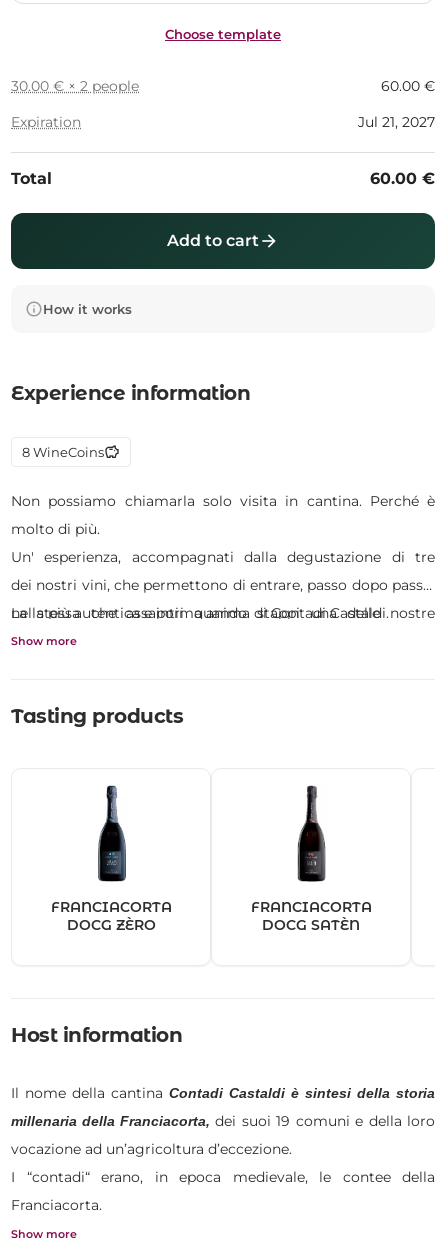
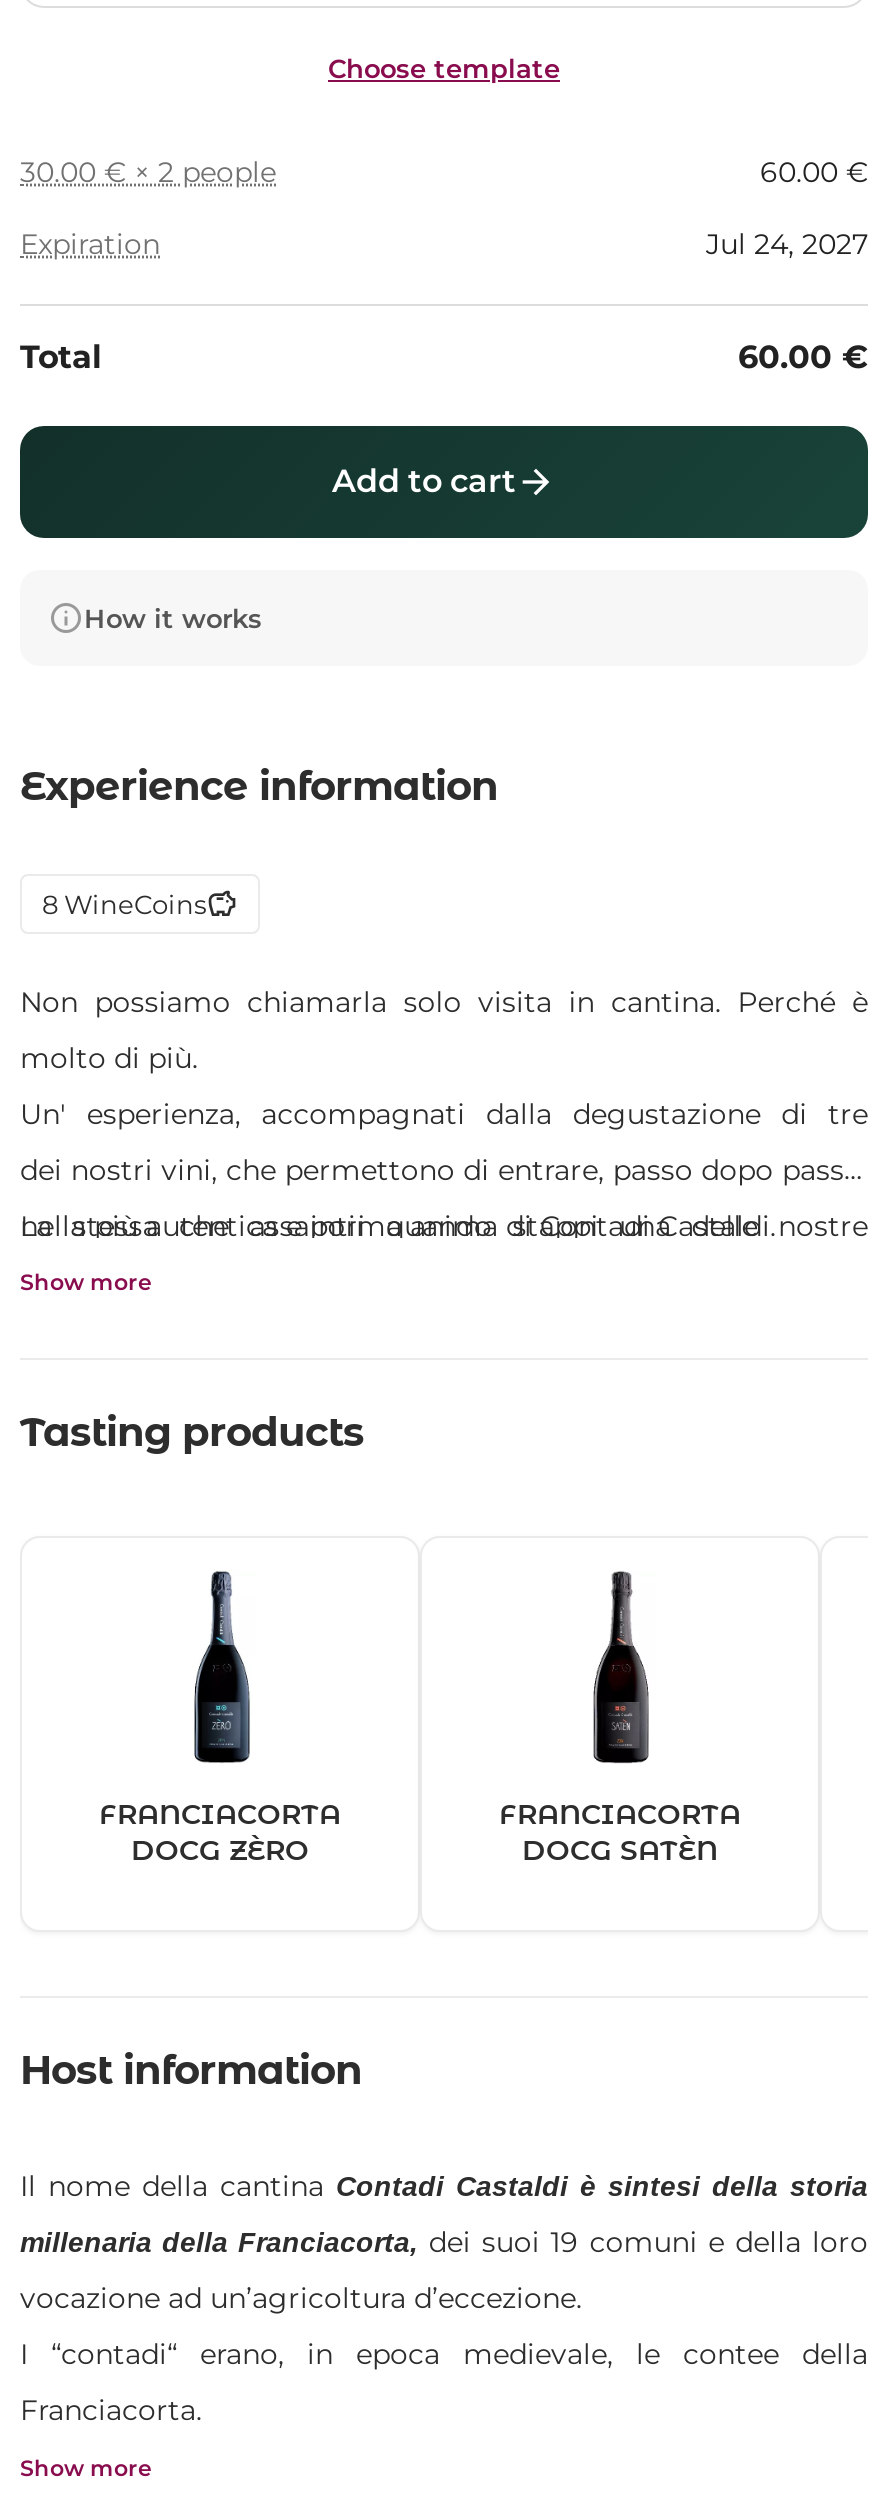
- Jul 21, 2027
+ Jul 24, 2027
